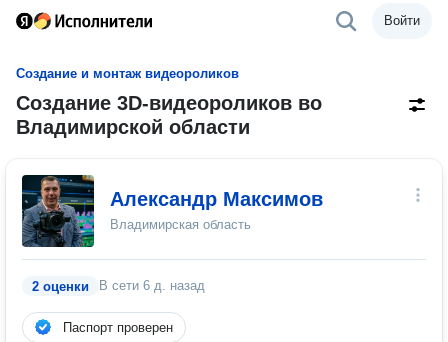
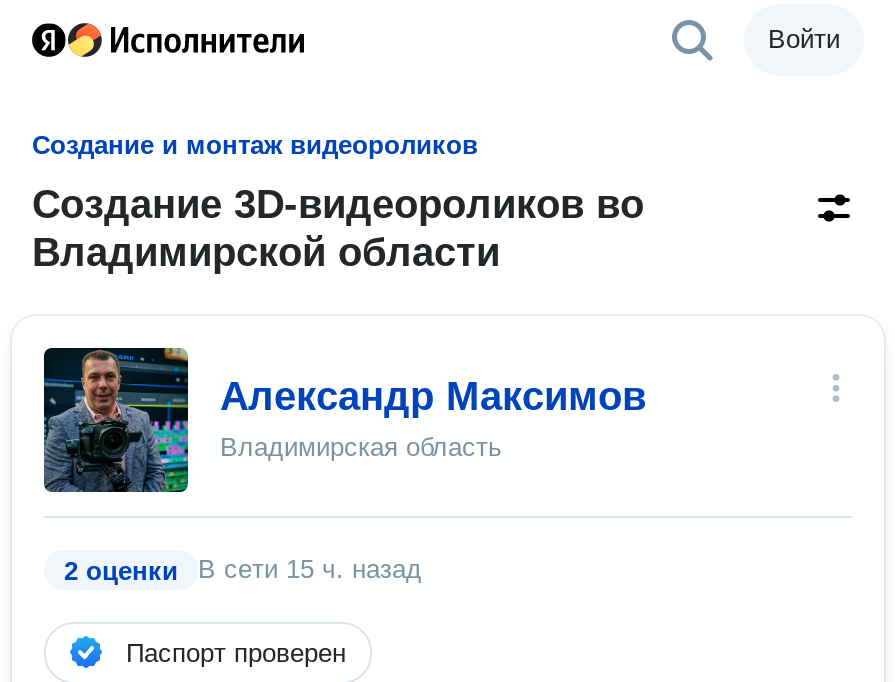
- 2 оценки В сети 6 д. назад
+ 2 оценки В сети 15 ч. назад
